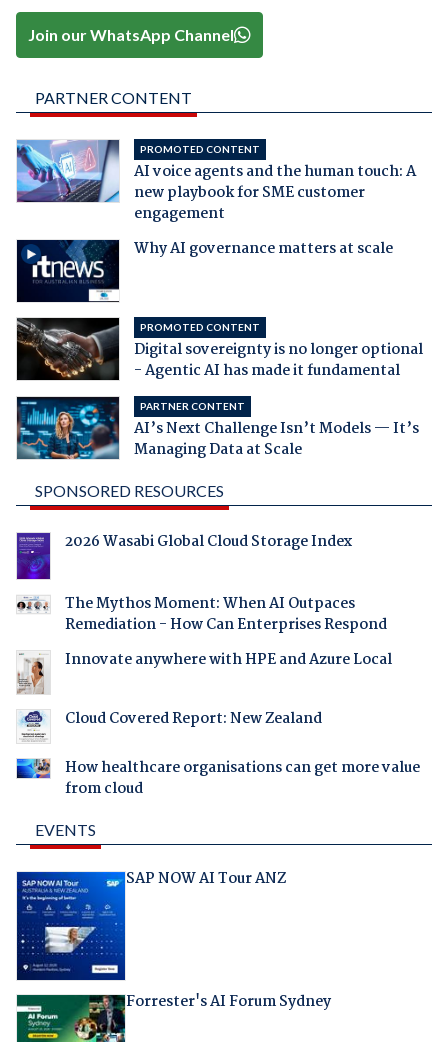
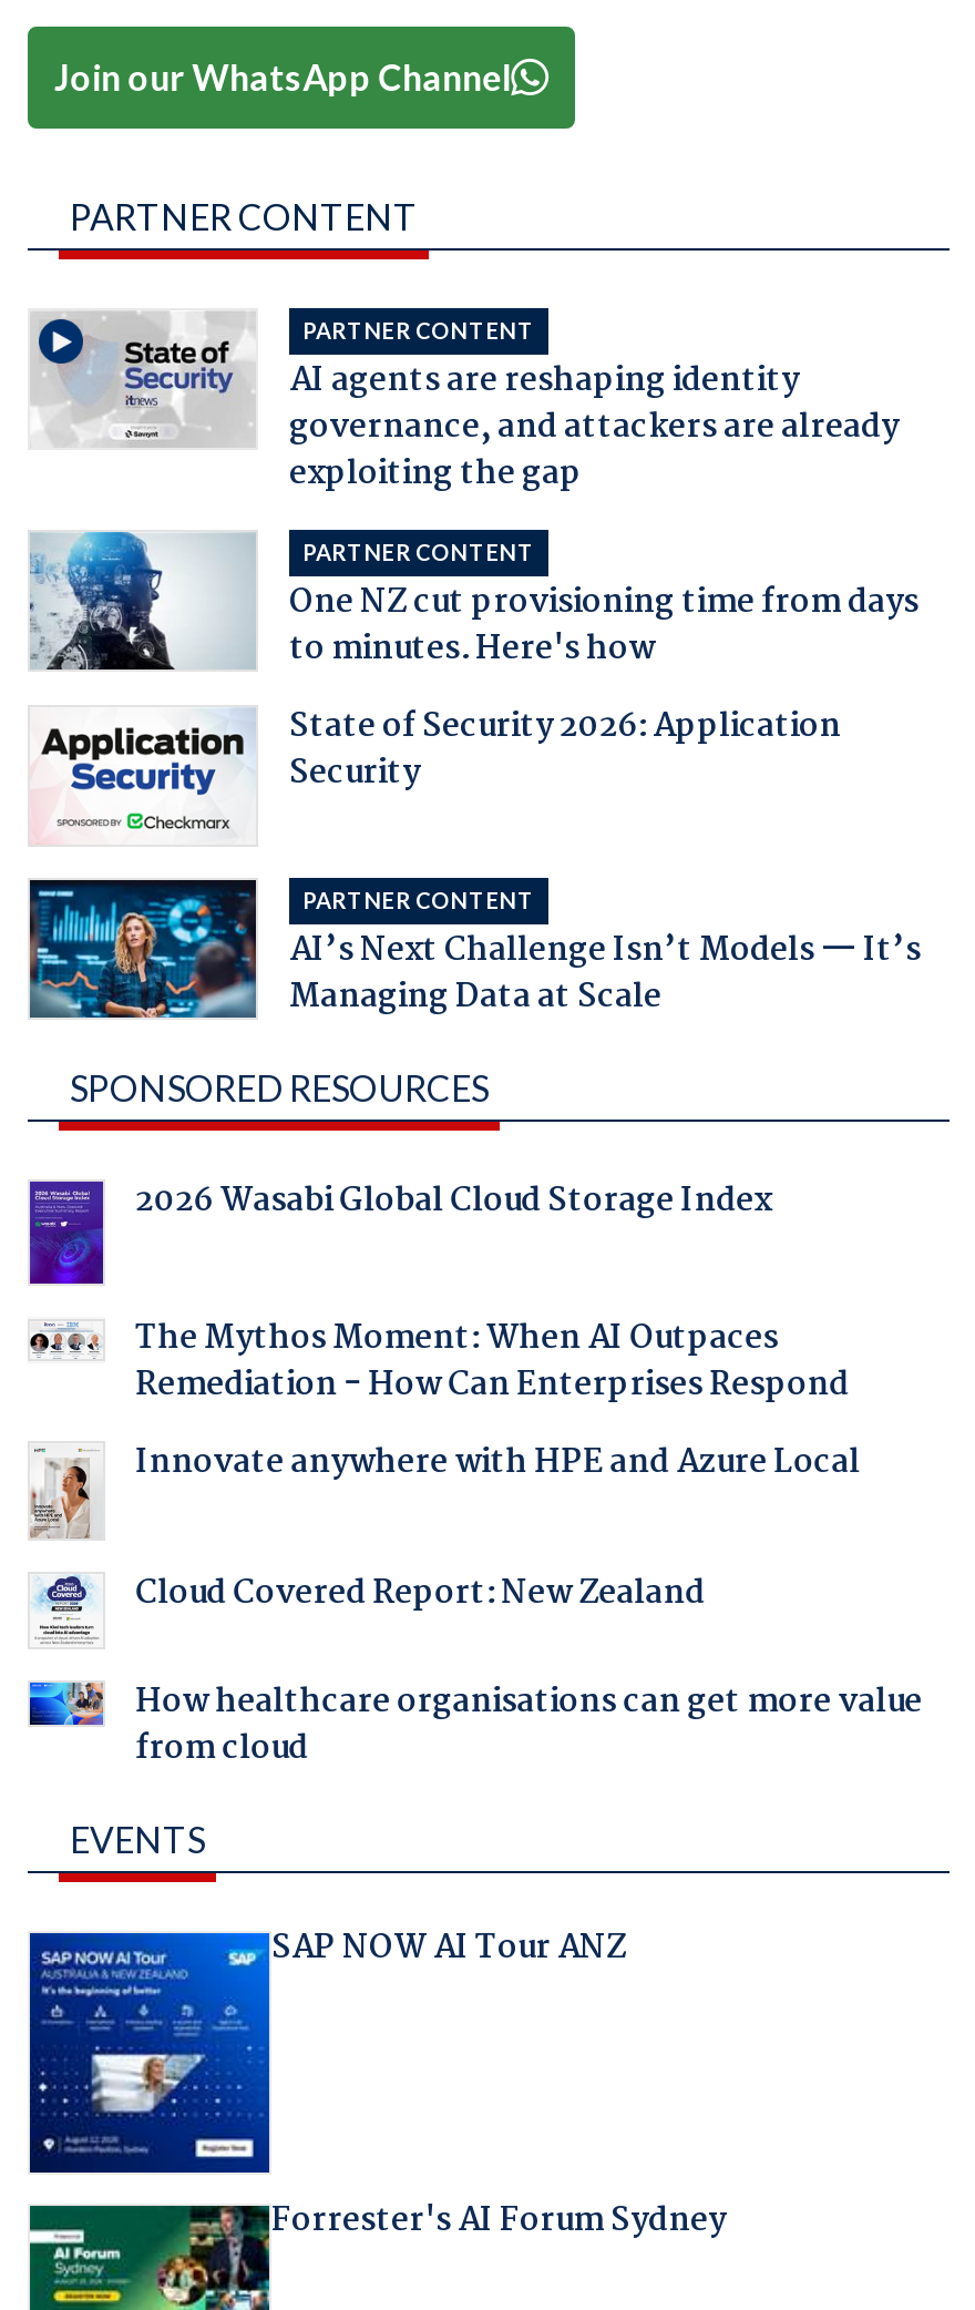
- [image]
- PROMOTED CONTENT
- AI voice agents and the human touch: A
- new playbook for SME customer
- engagement
+ [image]
+ PARTNER CONTENT
+ AI agents are reshaping identity
+ governance, and attackers are already
+ exploiting the gap

- [image]
- Why AI governance matters at scale
+ [image]
+ PARTNER CONTENT
+ One NZ cut provisioning time from days
+ to minutes. Here's how

- [image]
- PROMOTED CONTENT
- Digital sovereignty is no longer optional
- - Agentic AI has made it fundamental
+ [image]
+ State of Security 2026: Application
+ Security
